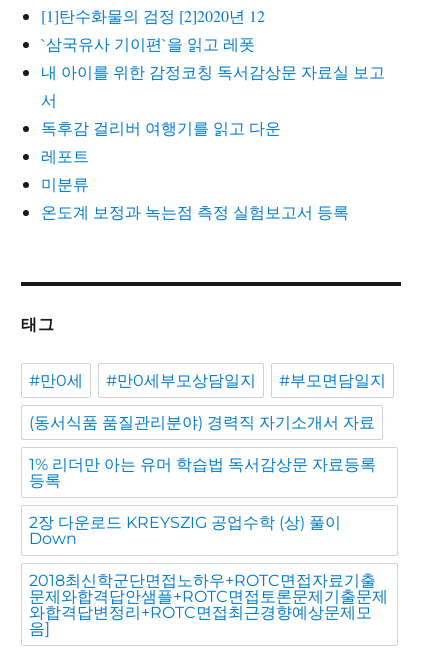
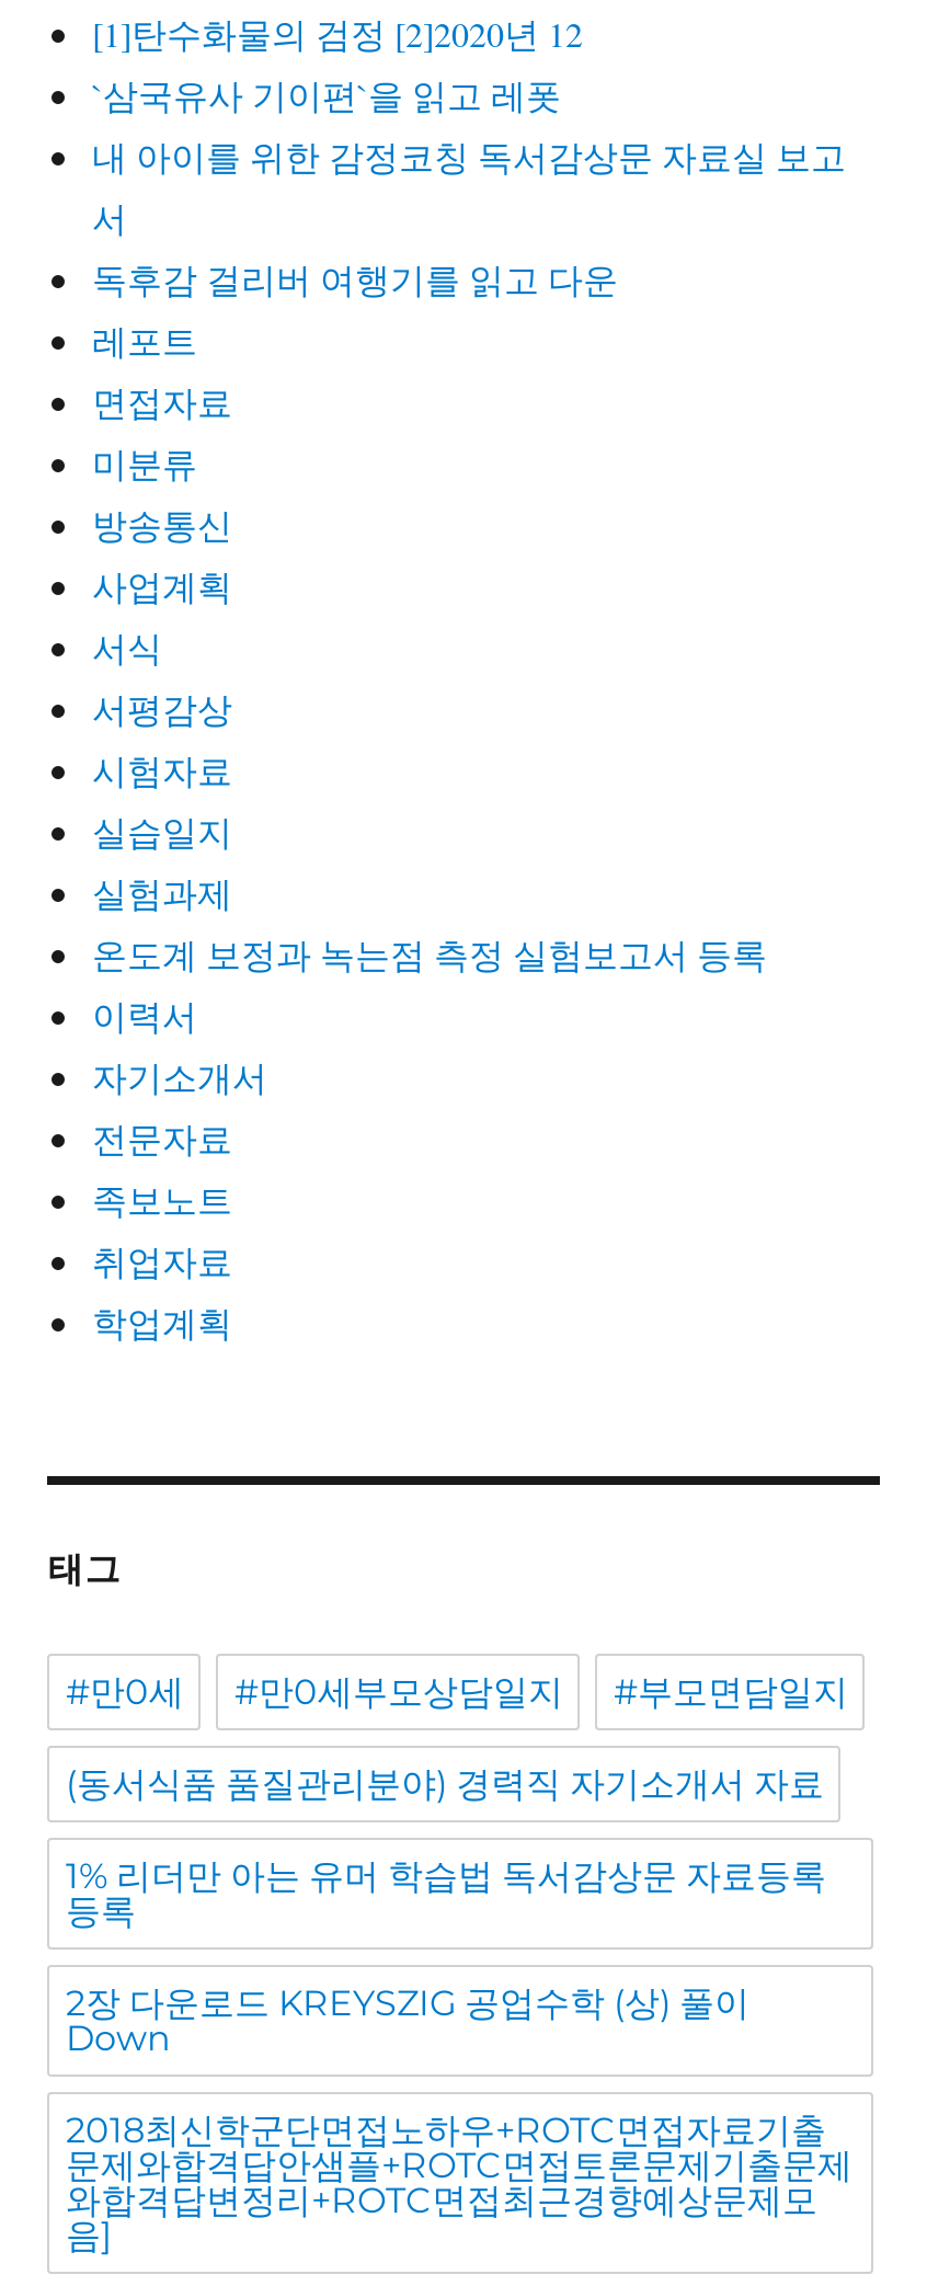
+ 면접자료

+ 방송통신
+ 사업계획
+ 서식
+ 서평감상
+ 시험자료
+ 실습일지
+ 실험과제

+ 이력서
+ 자기소개서
+ 전문자료
+ 족보노트
+ 취업자료
+ 학업계획
